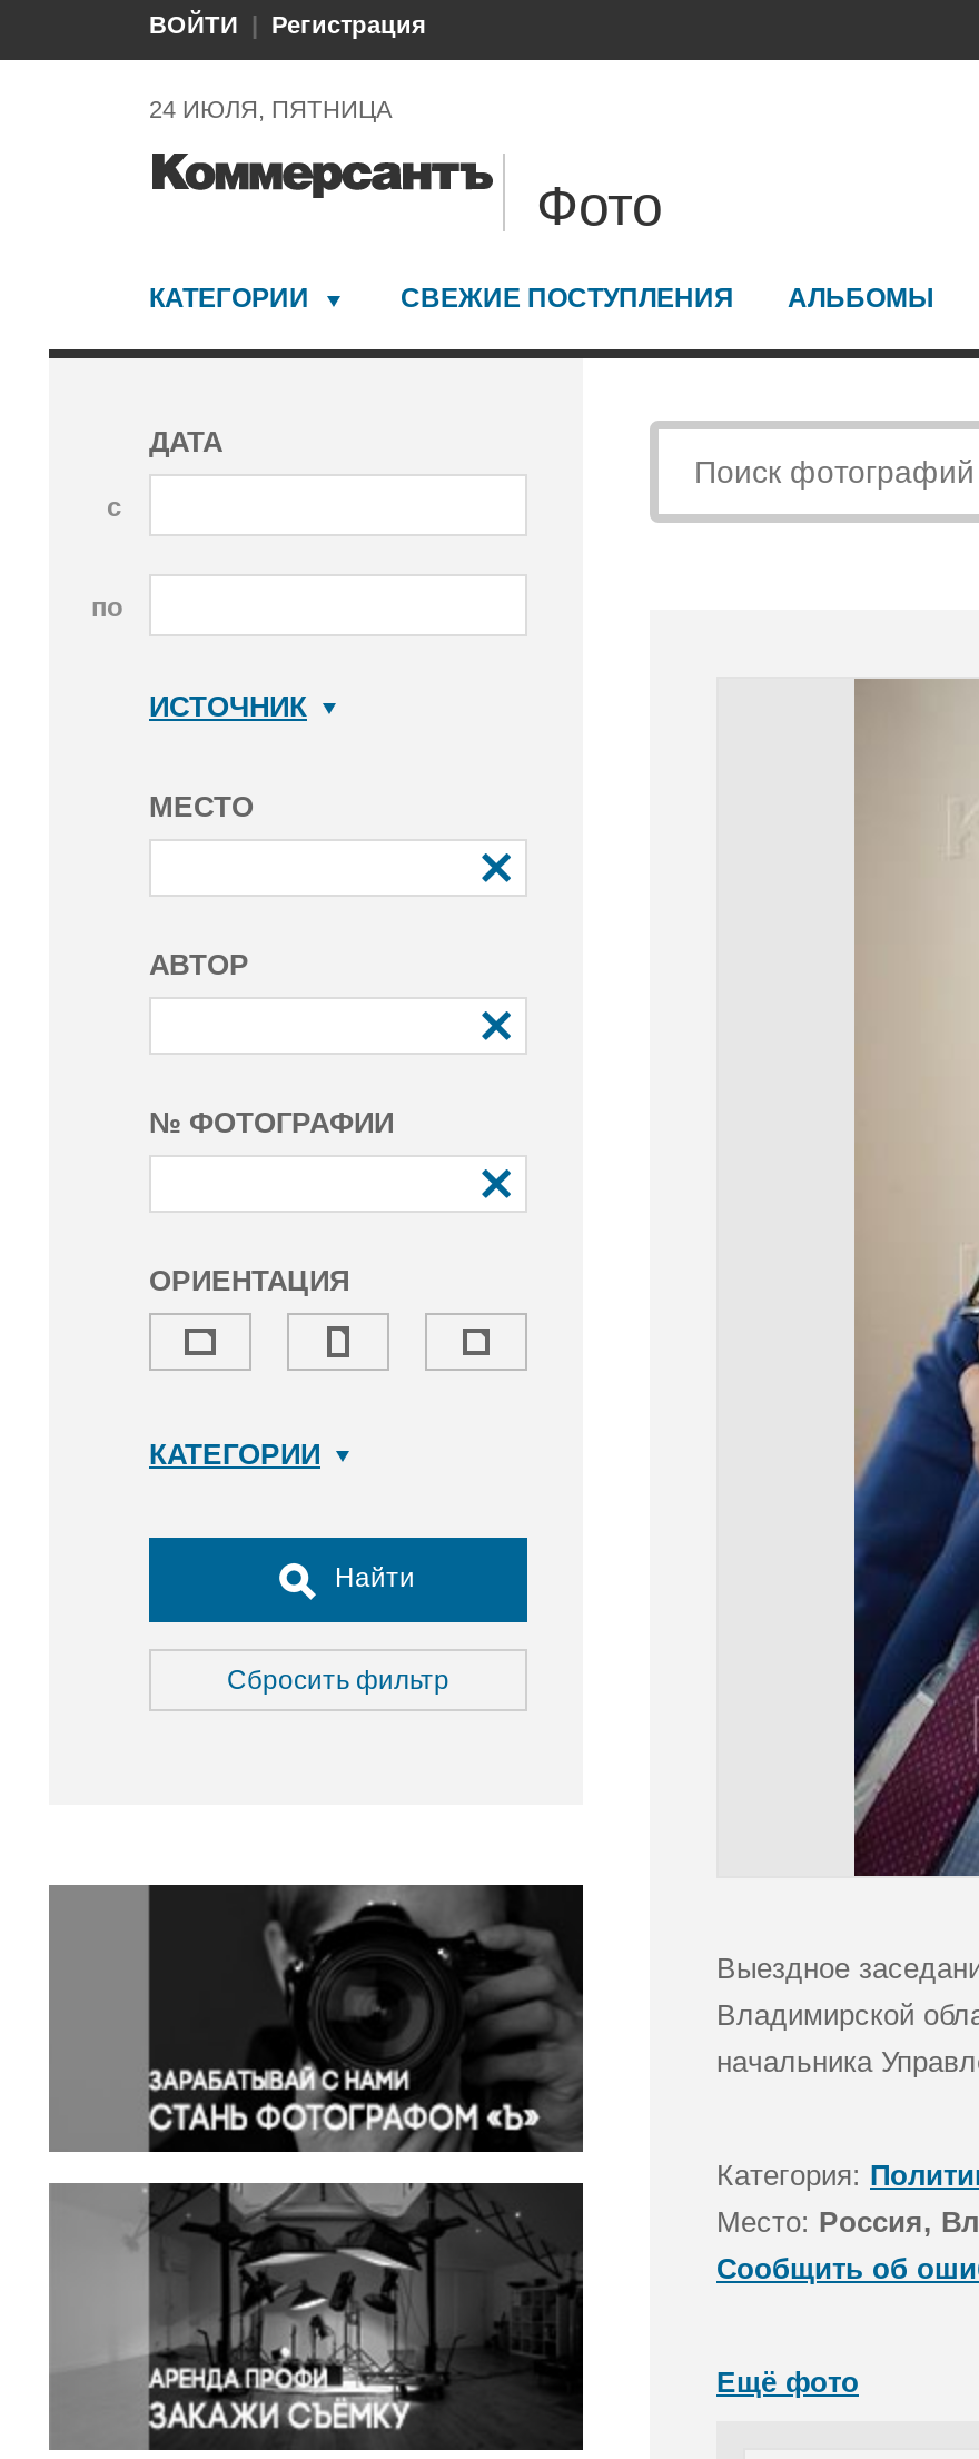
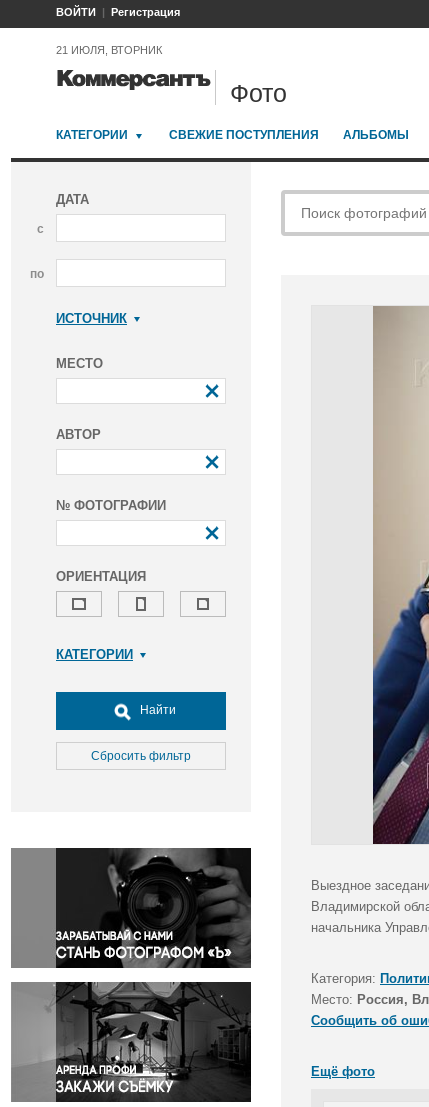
- 24 ИЮЛЯ, ПЯТНИЦА
+ 21 ИЮЛЯ, ВТОРНИК
